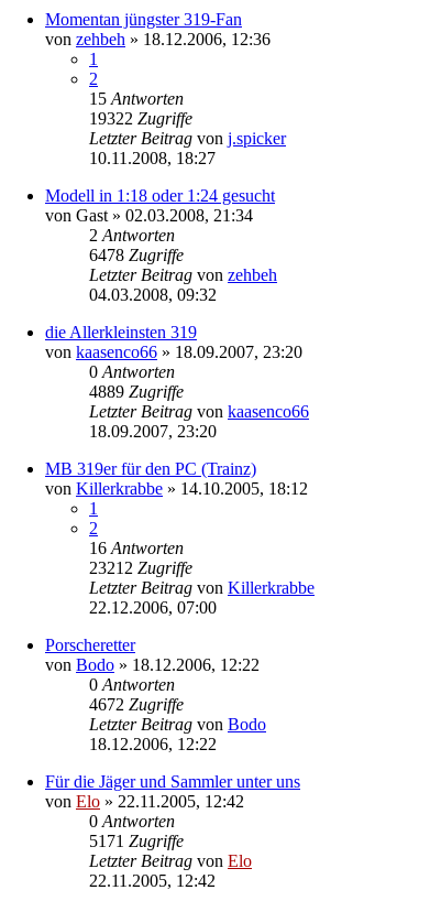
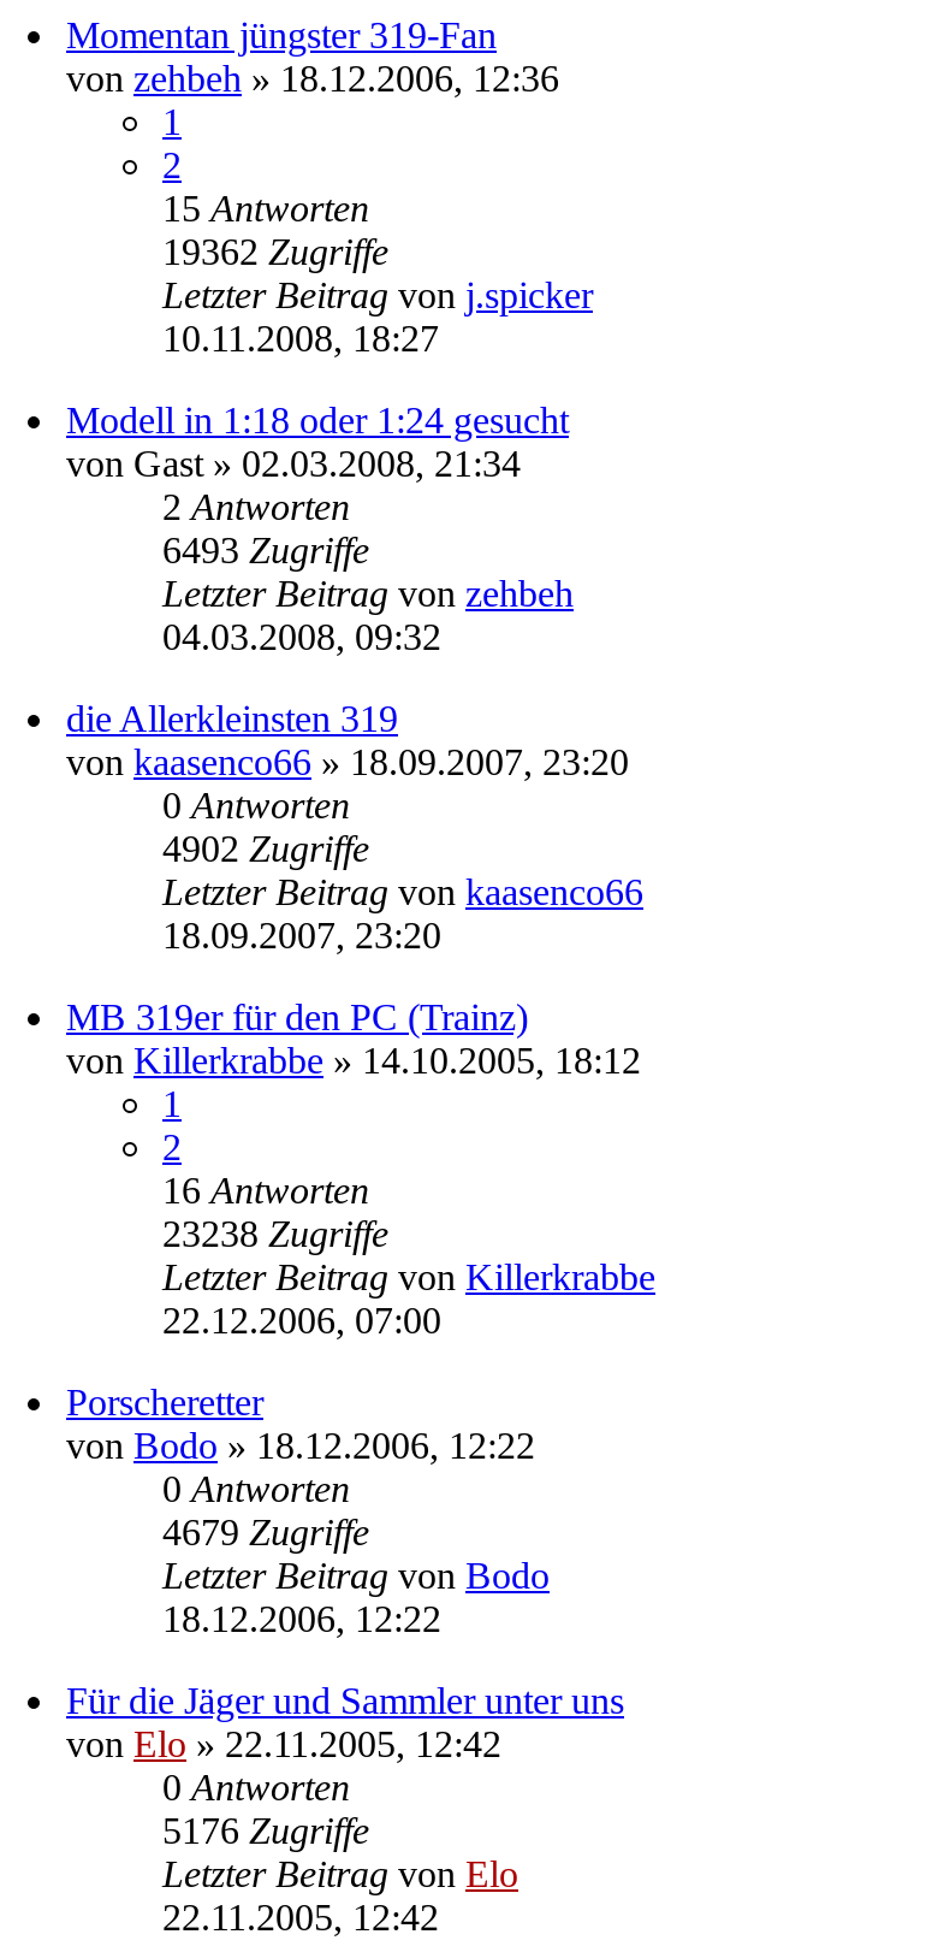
- 19322 Zugriffe
+ 19362 Zugriffe

- 6478 Zugriffe
+ 6493 Zugriffe

- 4889 Zugriffe
+ 4902 Zugriffe

- 23212 Zugriffe
+ 23238 Zugriffe

- 4672 Zugriffe
+ 4679 Zugriffe

- 5171 Zugriffe
+ 5176 Zugriffe
